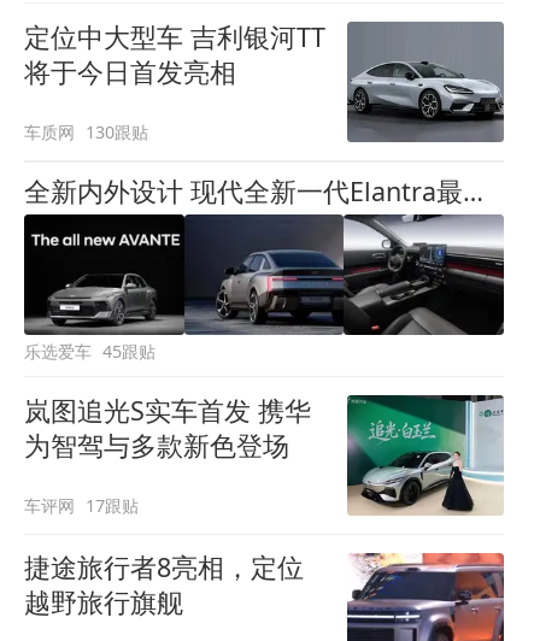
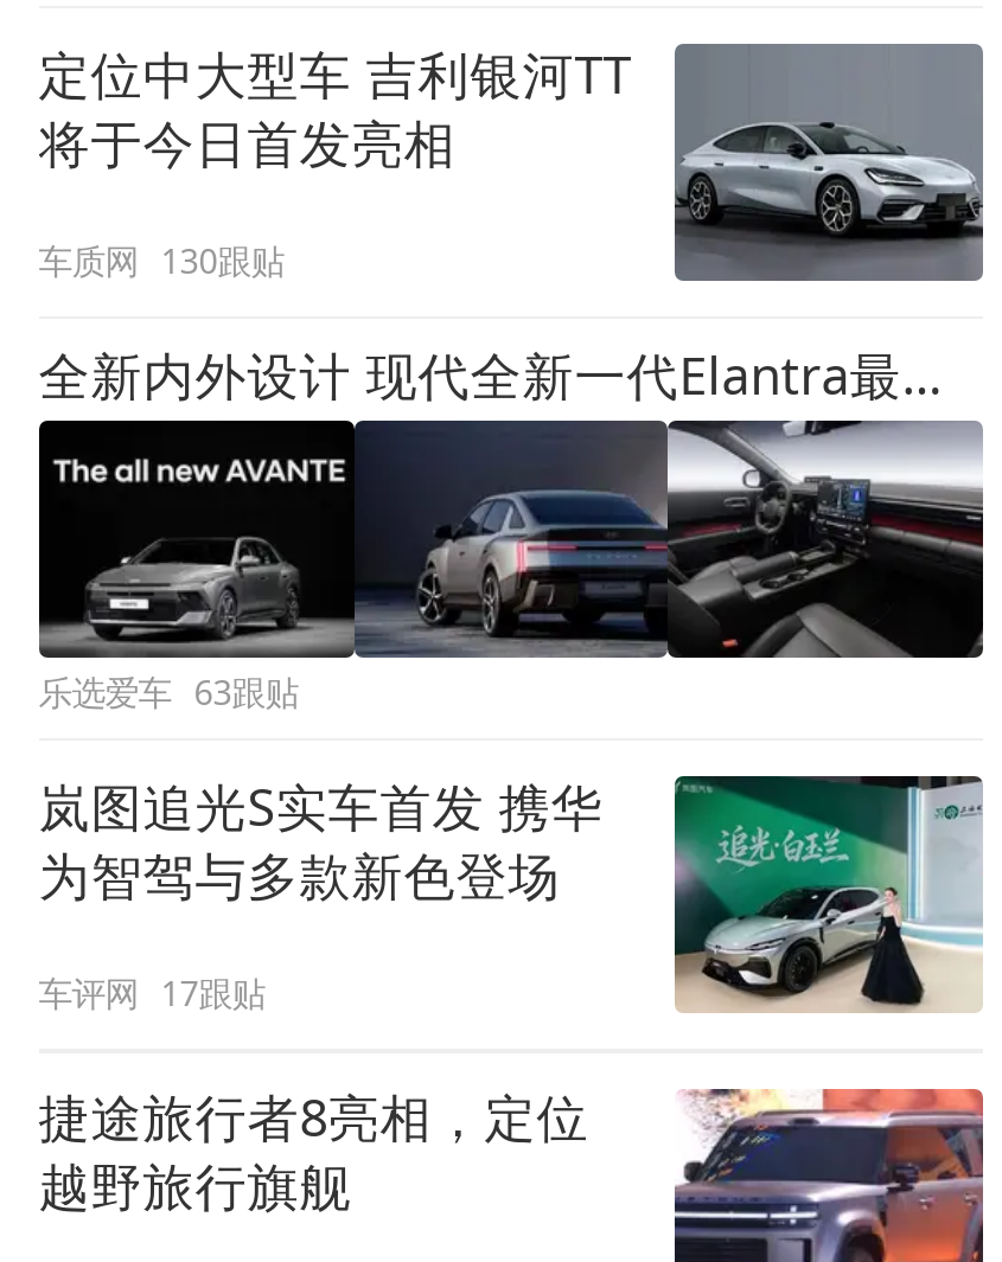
- 乐选爱车 45跟贴
+ 乐选爱车 63跟贴
